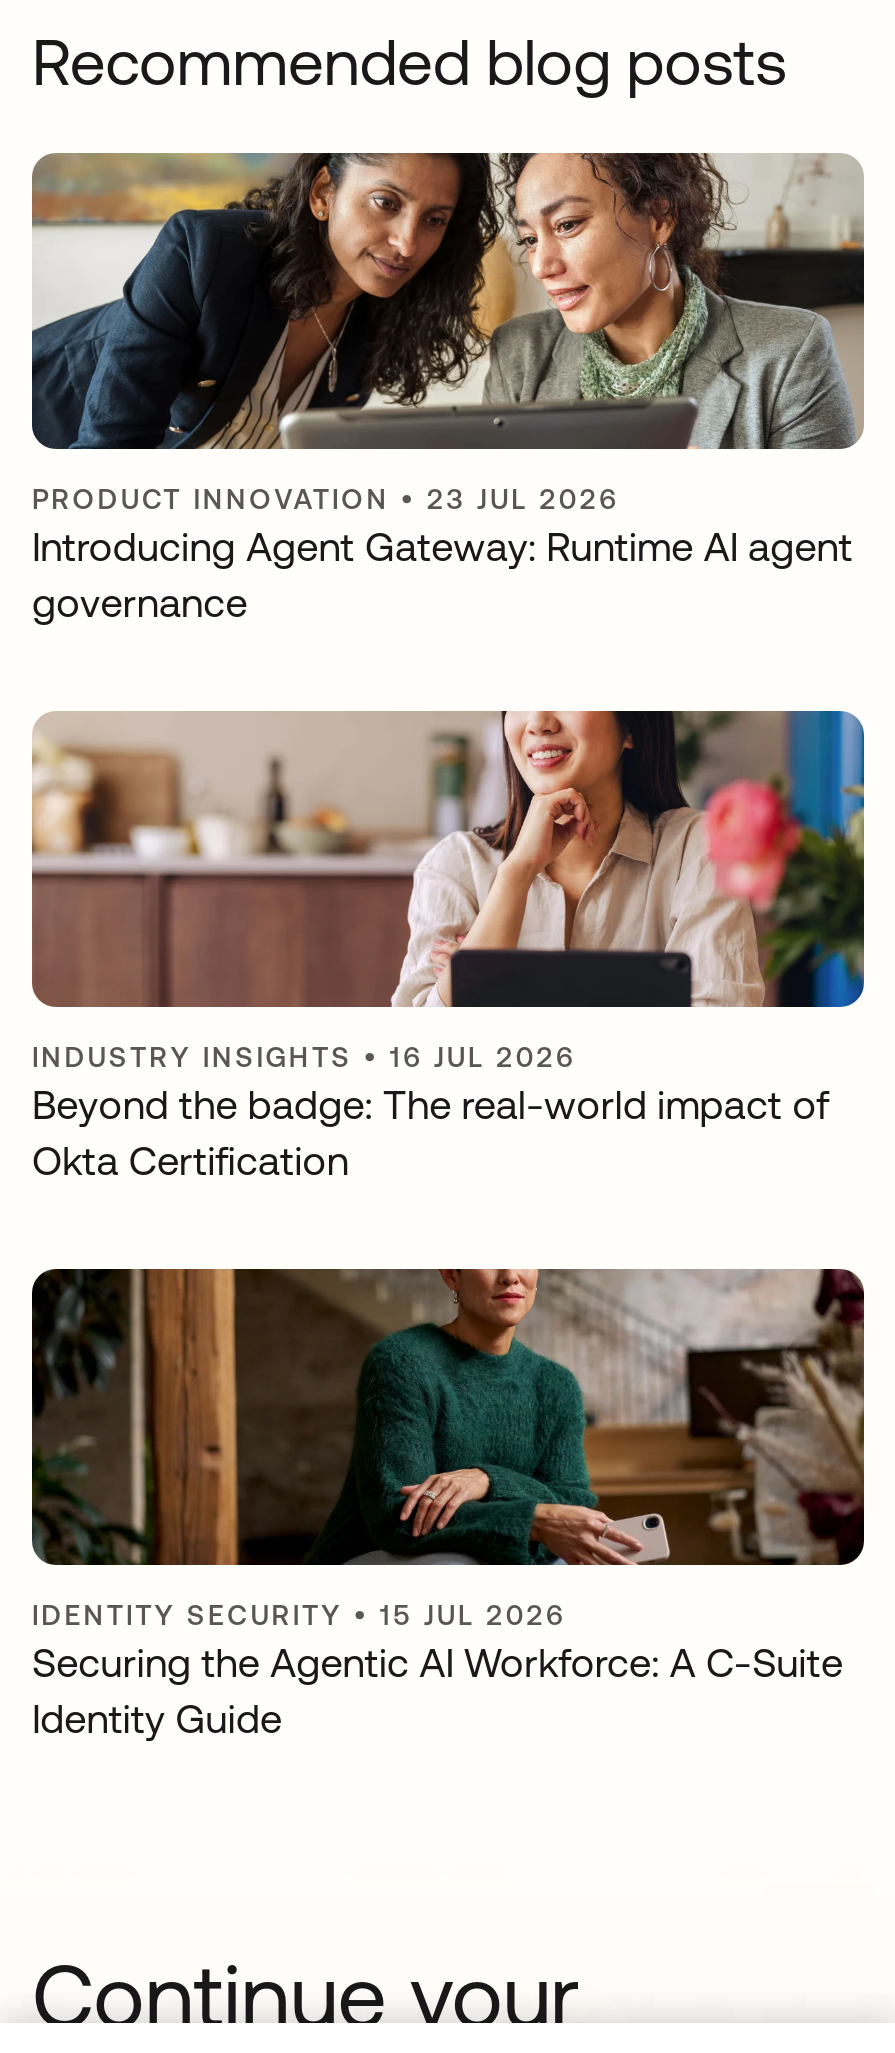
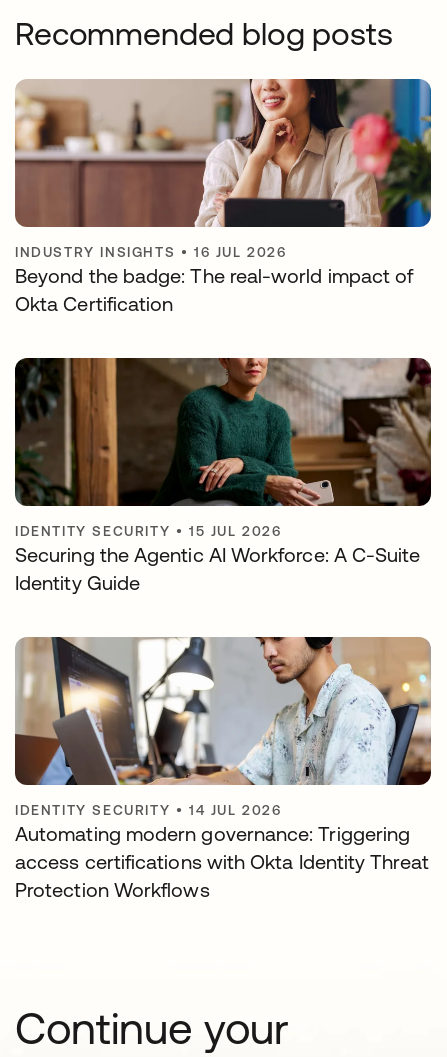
- [image]
- PRODUCT INNOVATION • 23 JUL 2026
- Introducing Agent Gateway: Runtime AI agent
- governance

moved up: [image] | INDUSTRY INSIGHTS • 16 JUL 2026 | Beyond the badge: The real-world impact of | Okta Certification | IDENTITY SECURITY • 15 JUL 2026 | Securing the Agentic AI Workforce: A C-Suite | Identity Guide

+ [image]
+ IDENTITY SECURITY • 14 JUL 2026
+ Automating modern governance: Triggering
+ access certifications with Okta Identity Threat
+ Protection Workflows
